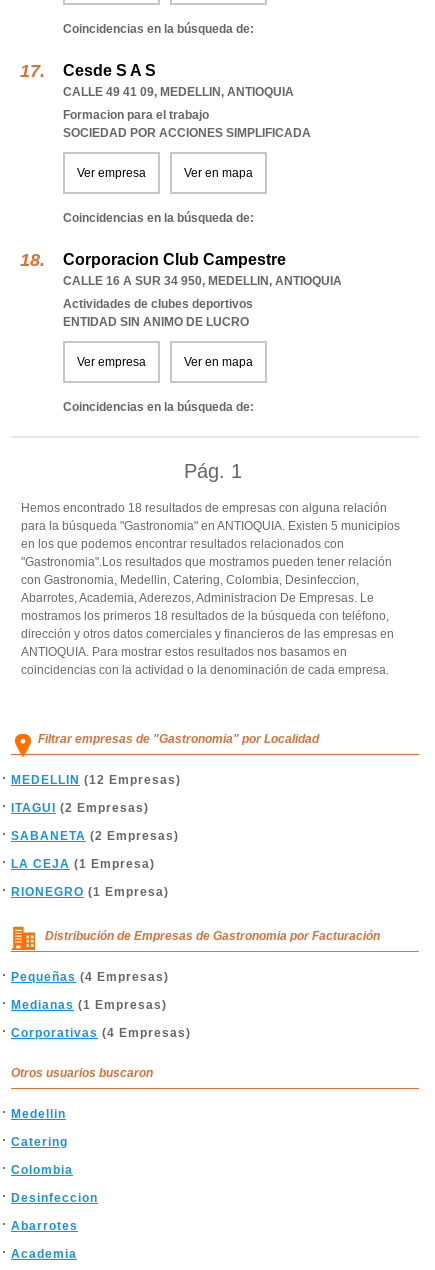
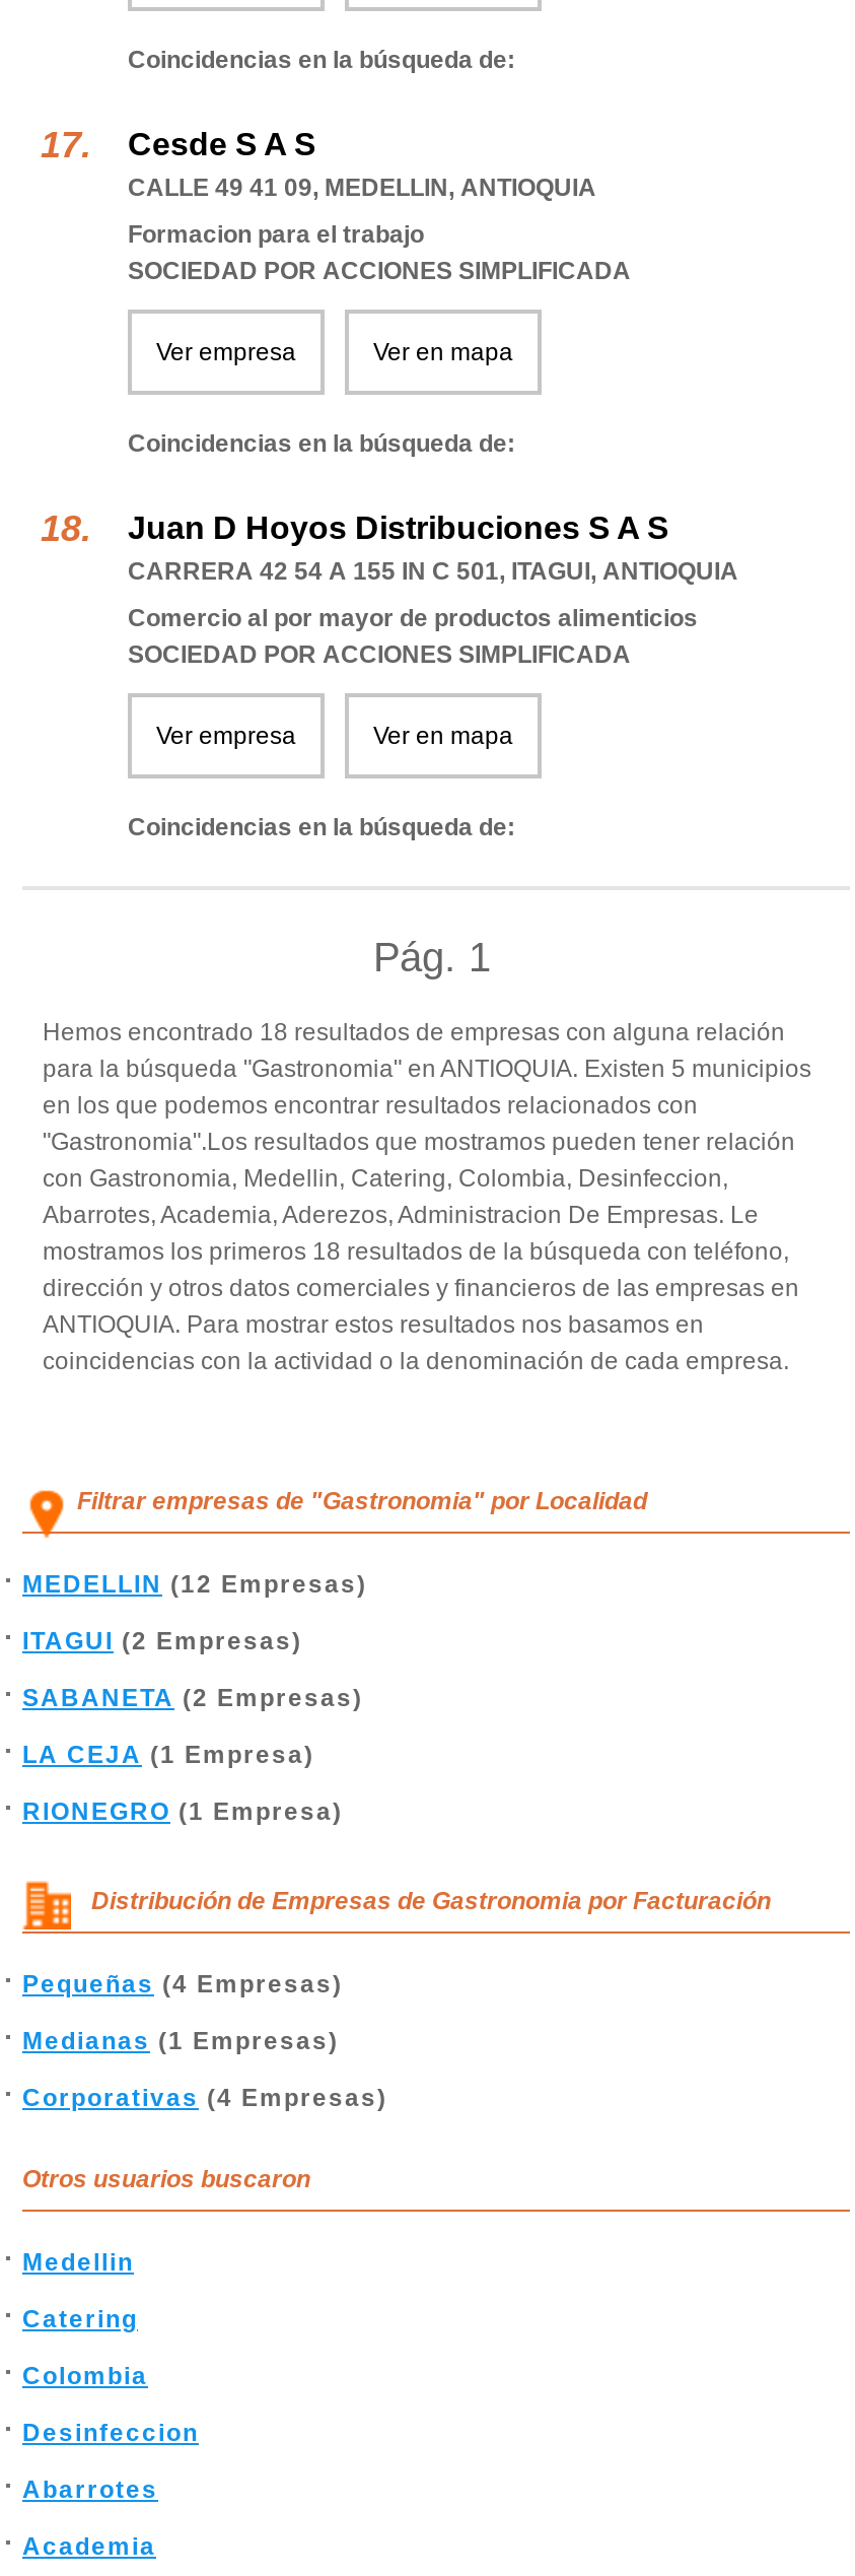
- Corporacion Club Campestre
- CALLE 16 A SUR 34 950, MEDELLIN, ANTIOQUIA
+ Juan D Hoyos Distribuciones S A S
+ CARRERA 42 54 A 155 IN C 501, ITAGUI, ANTIOQUIA

- Actividades de clubes deportivos
- ENTIDAD SIN ANIMO DE LUCRO
+ Comercio al por mayor de productos alimenticios
+ SOCIEDAD POR ACCIONES SIMPLIFICADA
